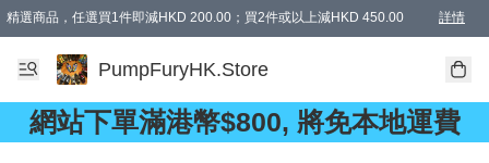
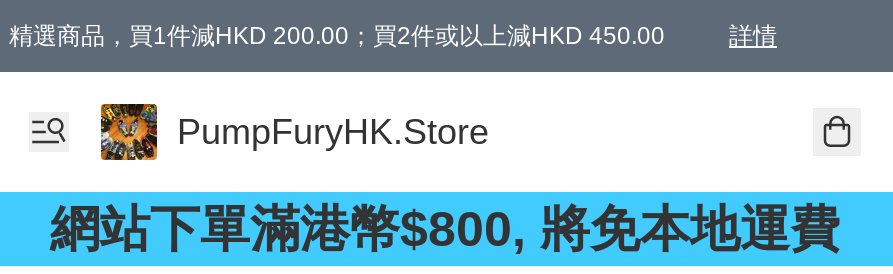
- 精選商品，任選買1件即減HKD 200.00；買2件或以上減HKD 450.00
+ 精選商品，買1件減HKD 200.00；買2件或以上減HKD 450.00
